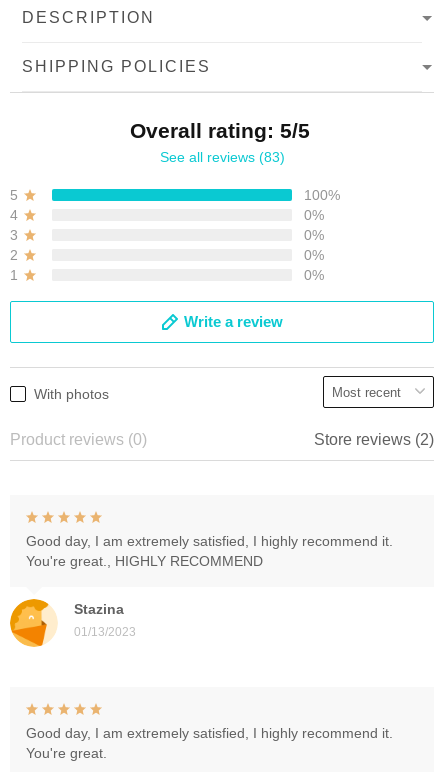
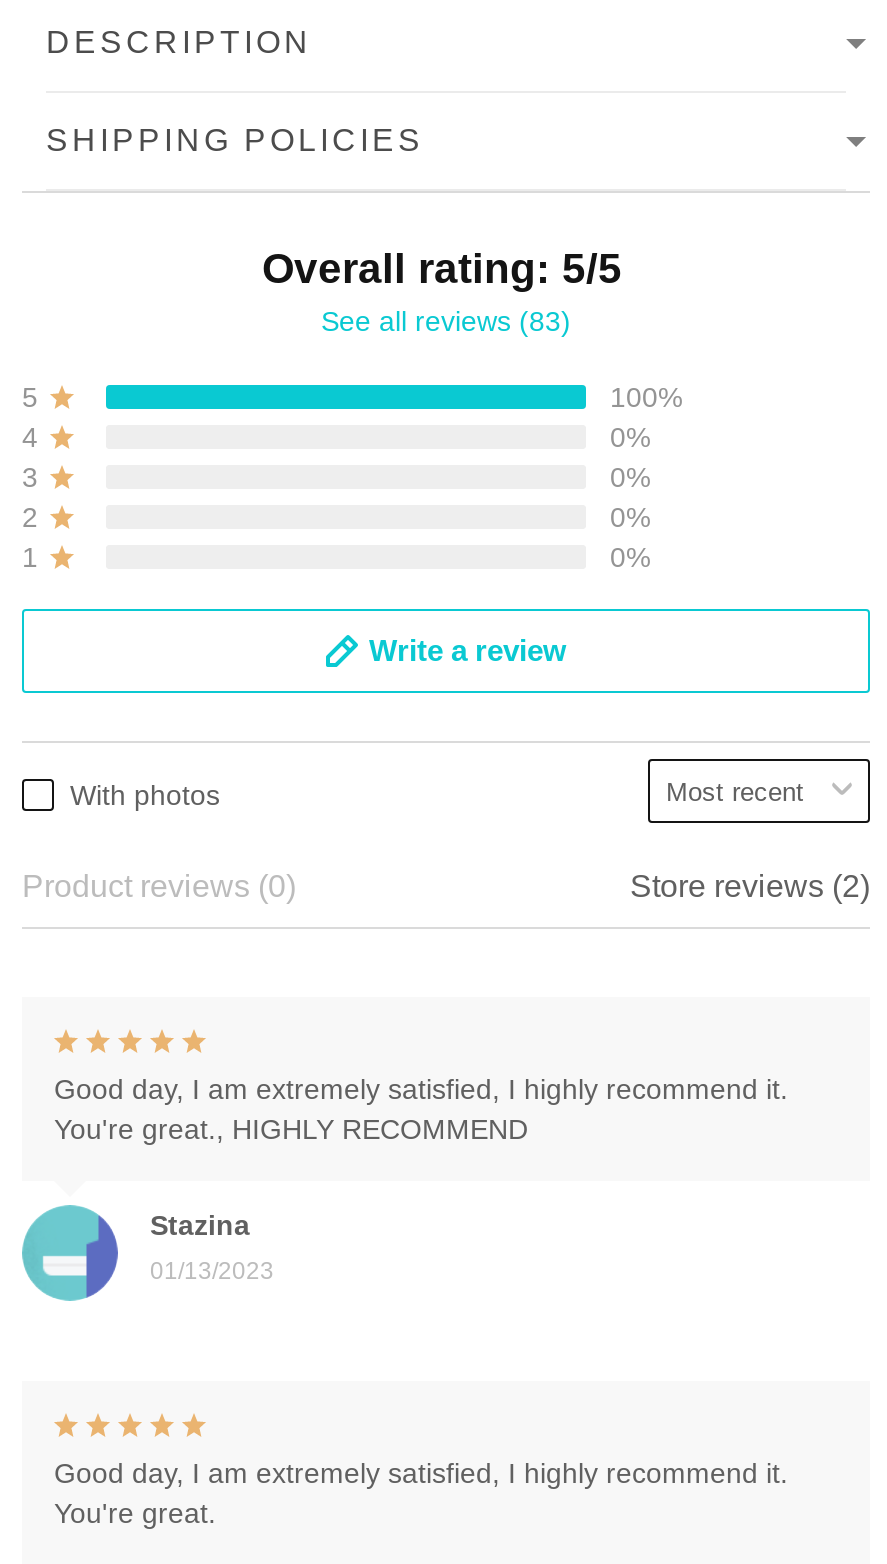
- [image]
+ [image]
